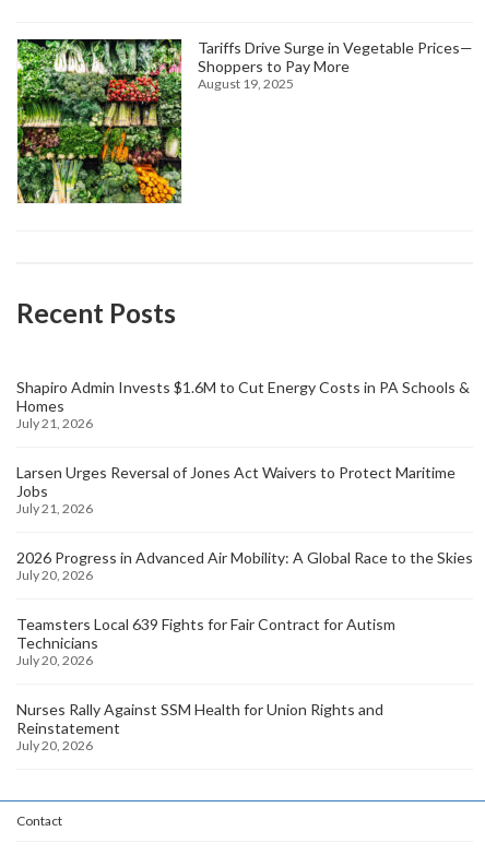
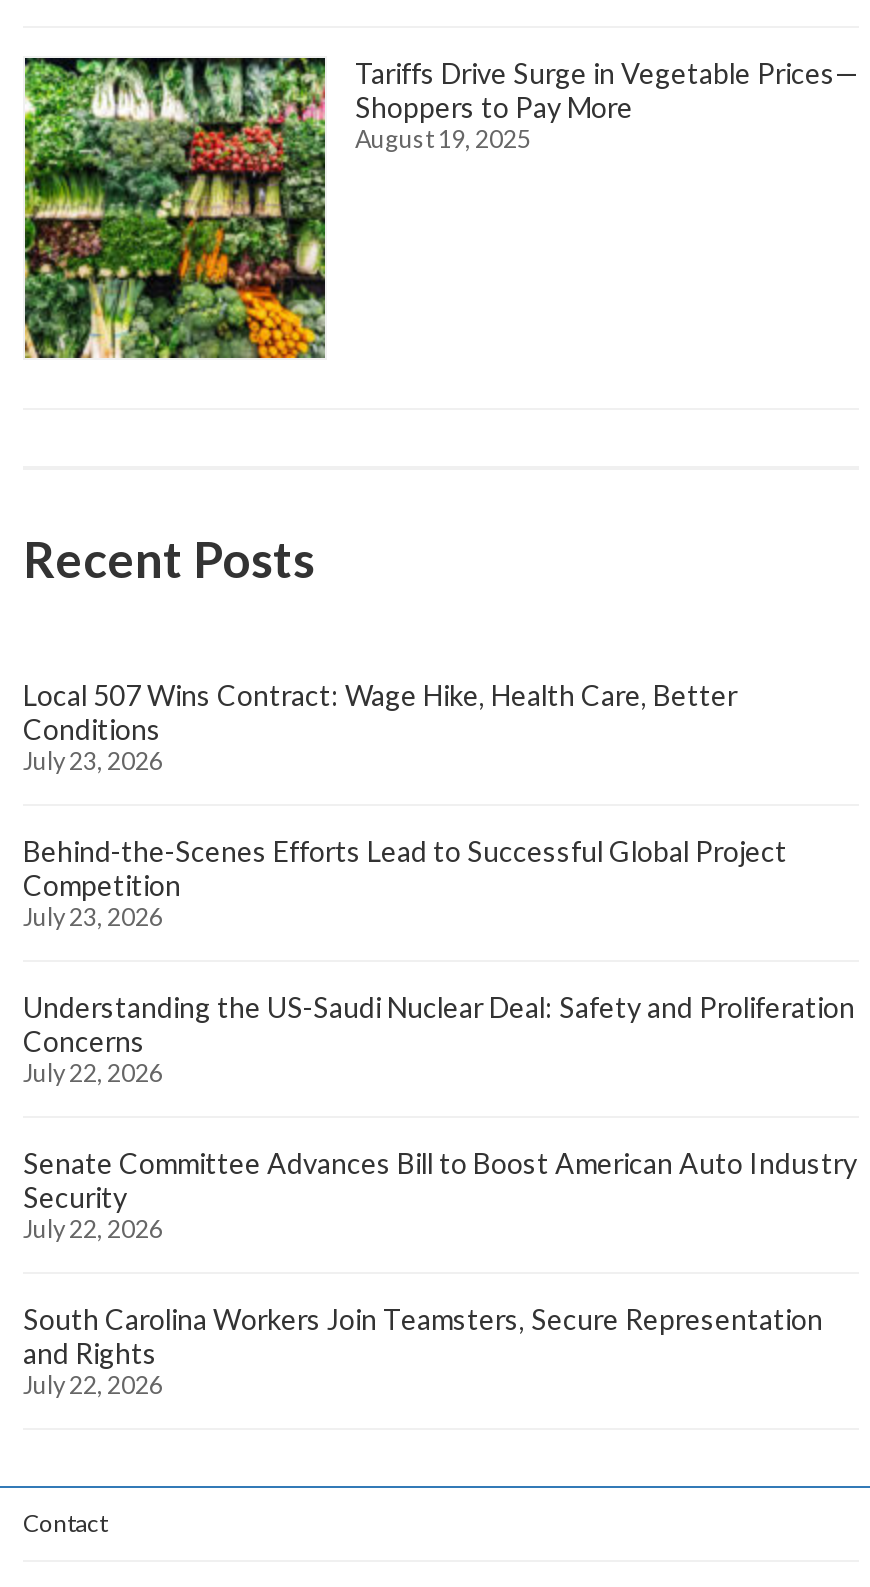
- Shapiro Admin Invests $1.6M to Cut Energy Costs in PA Schools &
- Homes
- July 21, 2026
+ Local 507 Wins Contract: Wage Hike, Health Care, Better
+ Conditions
+ July 23, 2026

- Larsen Urges Reversal of Jones Act Waivers to Protect Maritime
- Jobs
- July 21, 2026
+ Behind-the-Scenes Efforts Lead to Successful Global Project
+ Competition
+ July 23, 2026

- 2026 Progress in Advanced Air Mobility: A Global Race to the Skies
- July 20, 2026
+ Understanding the US-Saudi Nuclear Deal: Safety and Proliferation
+ Concerns
+ July 22, 2026

- Teamsters Local 639 Fights for Fair Contract for Autism
- Technicians
- July 20, 2026
+ Senate Committee Advances Bill to Boost American Auto Industry
+ Security
+ July 22, 2026

- Nurses Rally Against SSM Health for Union Rights and
- Reinstatement
- July 20, 2026
+ South Carolina Workers Join Teamsters, Secure Representation
+ and Rights
+ July 22, 2026
